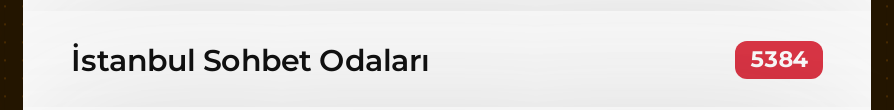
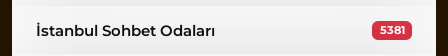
- 5384
+ 5381
